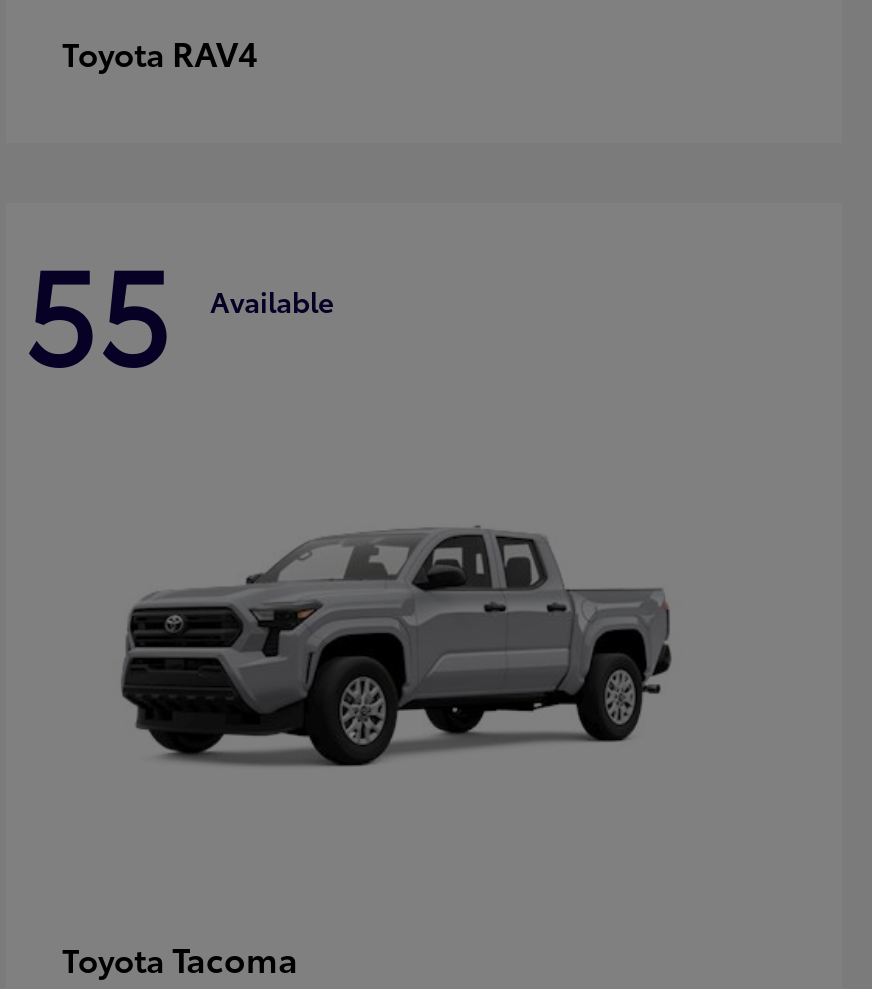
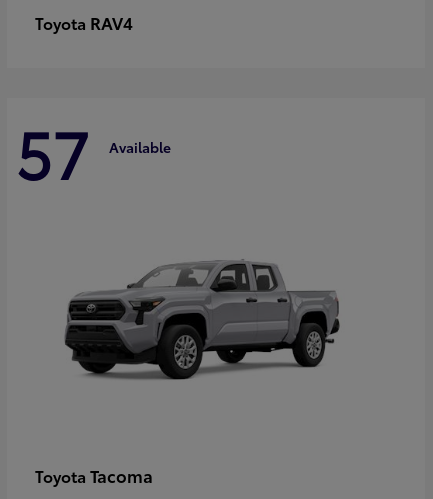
- 55 Available
+ 57 Available
